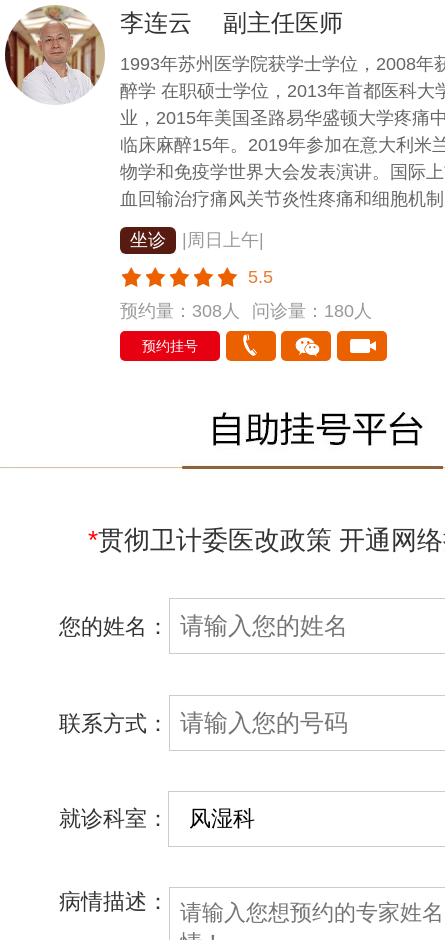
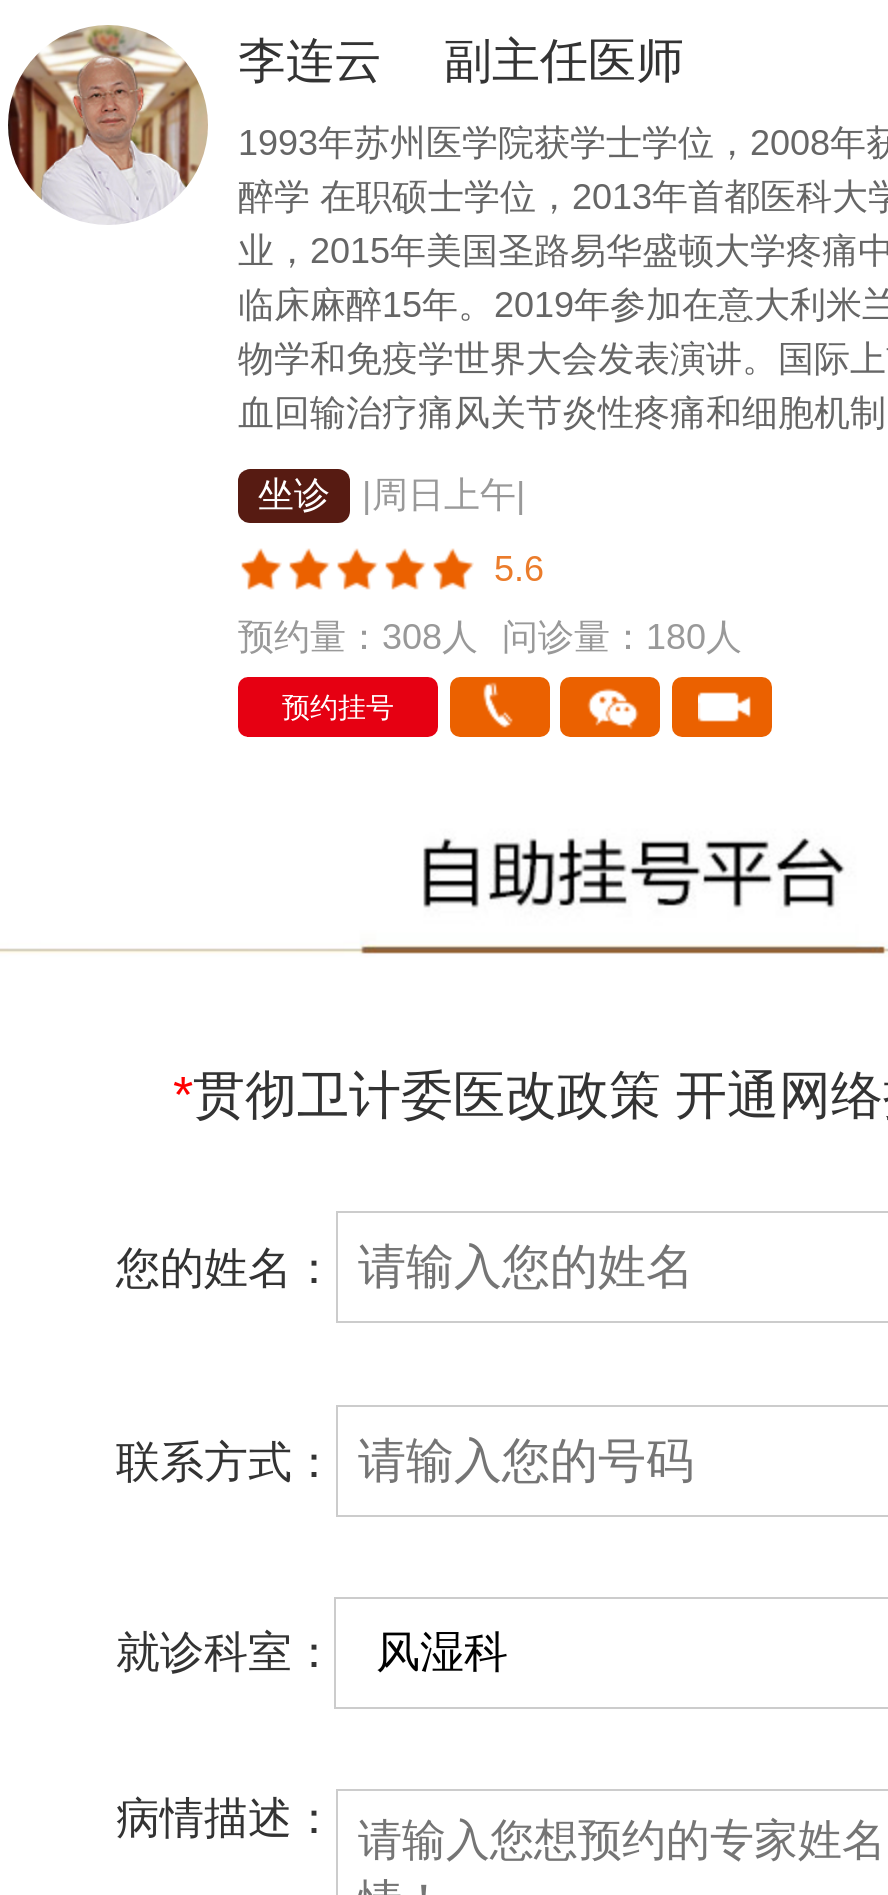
- 5.5
+ 5.6
